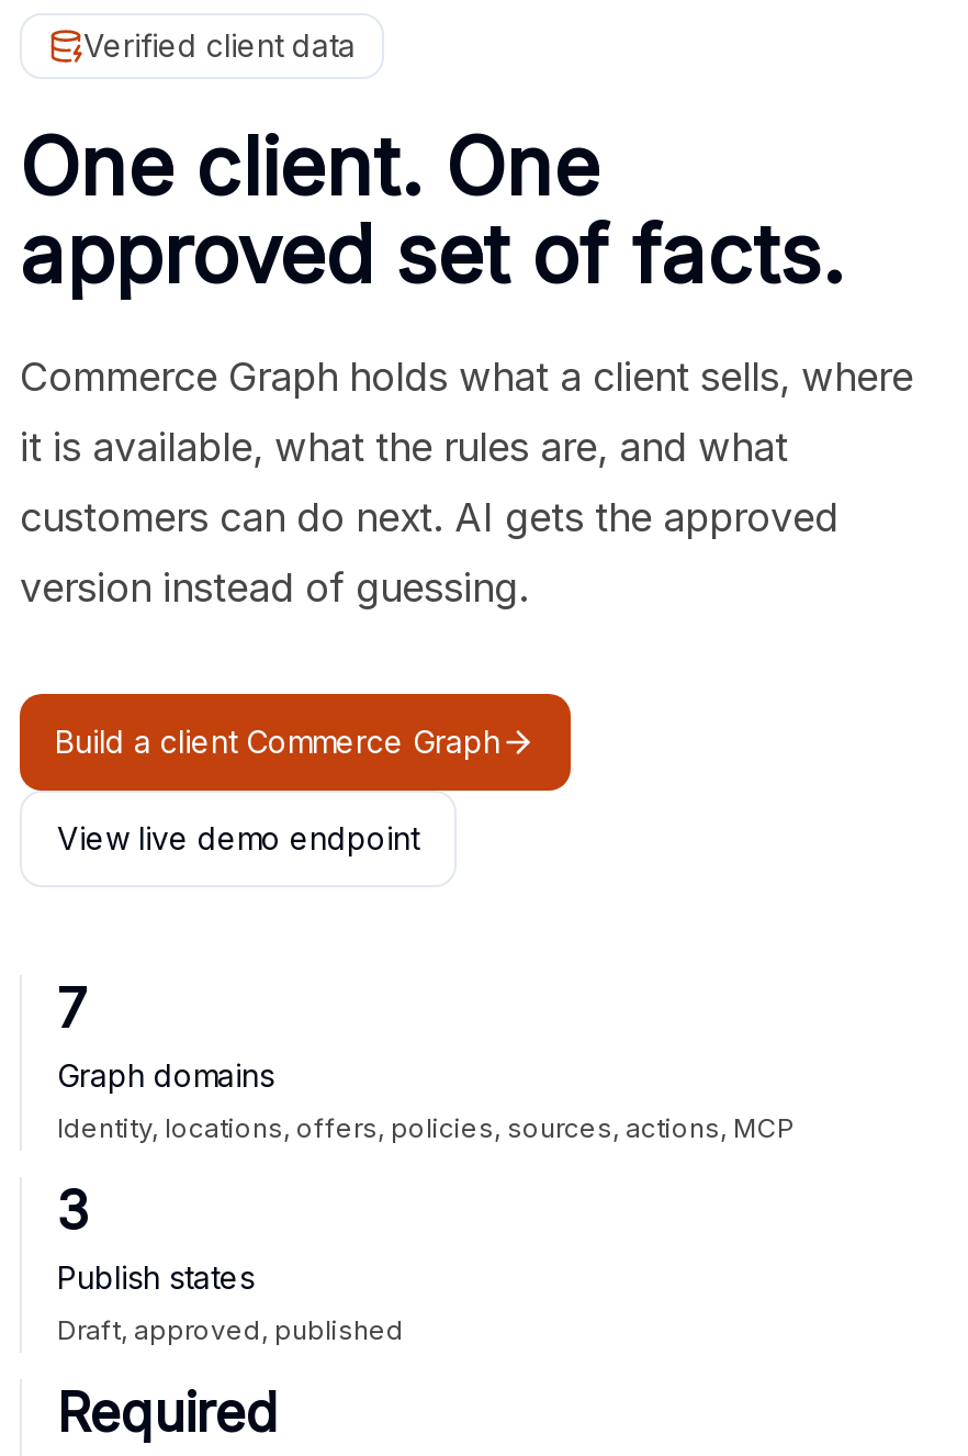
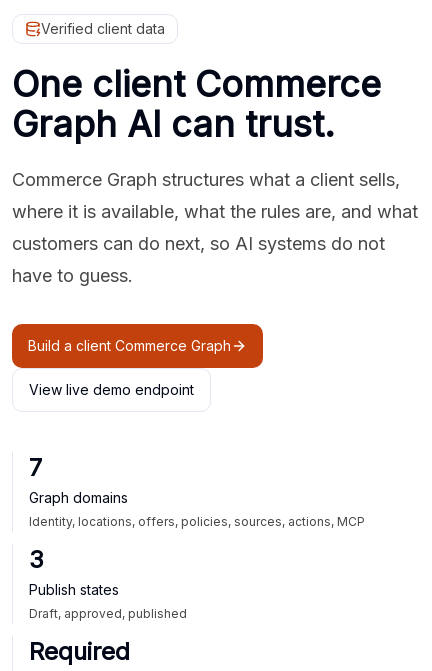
- One client. One
- approved set of facts.
+ One client Commerce
+ Graph AI can trust.

- Commerce Graph holds what a client sells, where
+ Commerce Graph structures what a client sells,

- it is available, what the rules are, and what
+ where it is available, what the rules are, and what

- customers can do next. AI gets the approved
+ customers can do next, so AI systems do not

- version instead of guessing.
+ have to guess.
